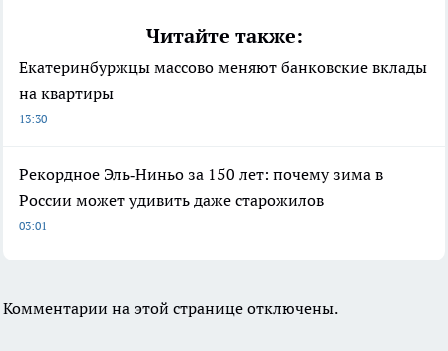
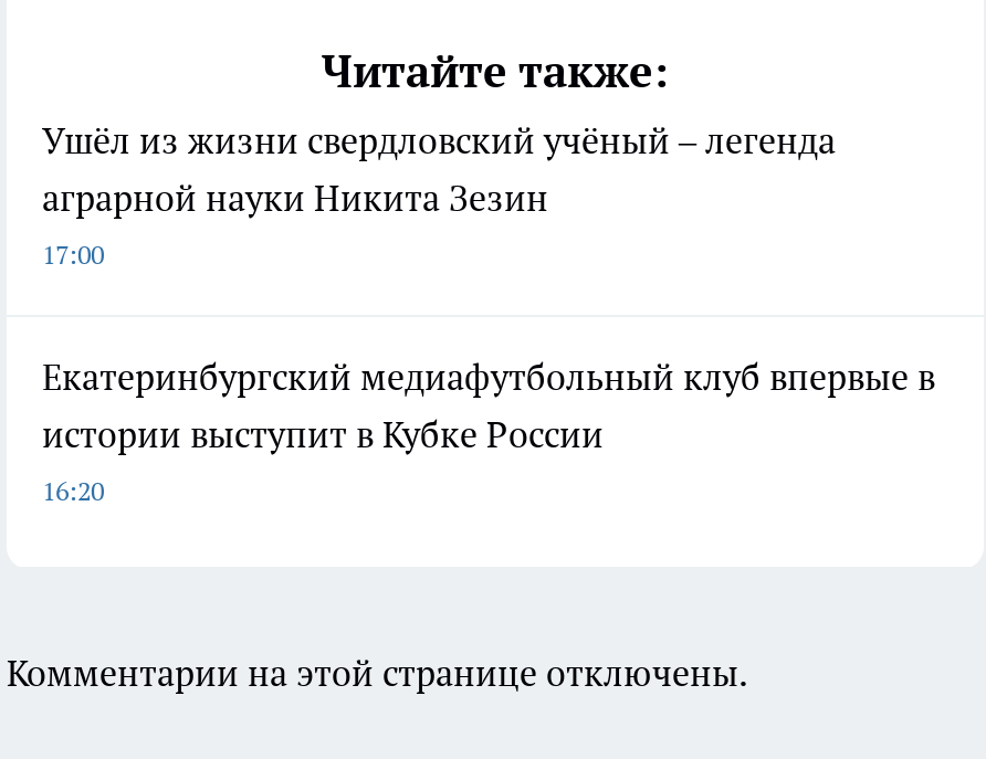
- Екатеринбуржцы массово меняют банковские вклады
- на квартиры
- 13:30
+ Ушёл из жизни свердловский учёный – легенда
+ аграрной науки Никита Зезин
+ 17:00

- Рекордное Эль‑Ниньо за 150 лет: почему зима в
- России может удивить даже старожилов
- 03:01
+ Екатеринбургский медиафутбольный клуб впервые в
+ истории выступит в Кубке России
+ 16:20
